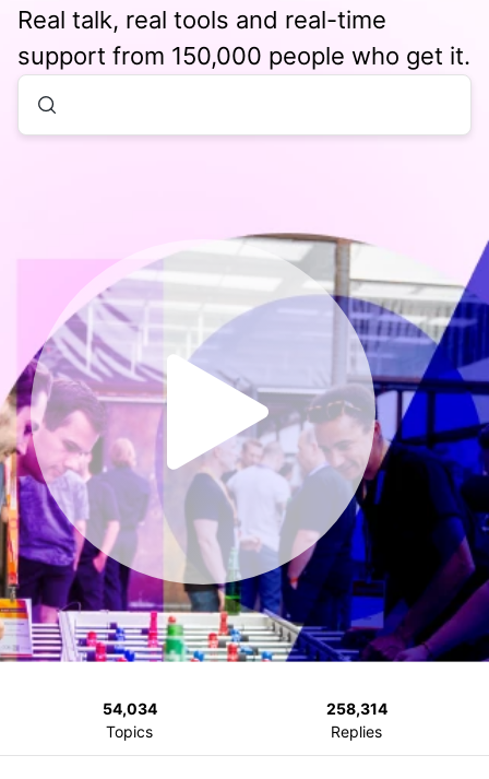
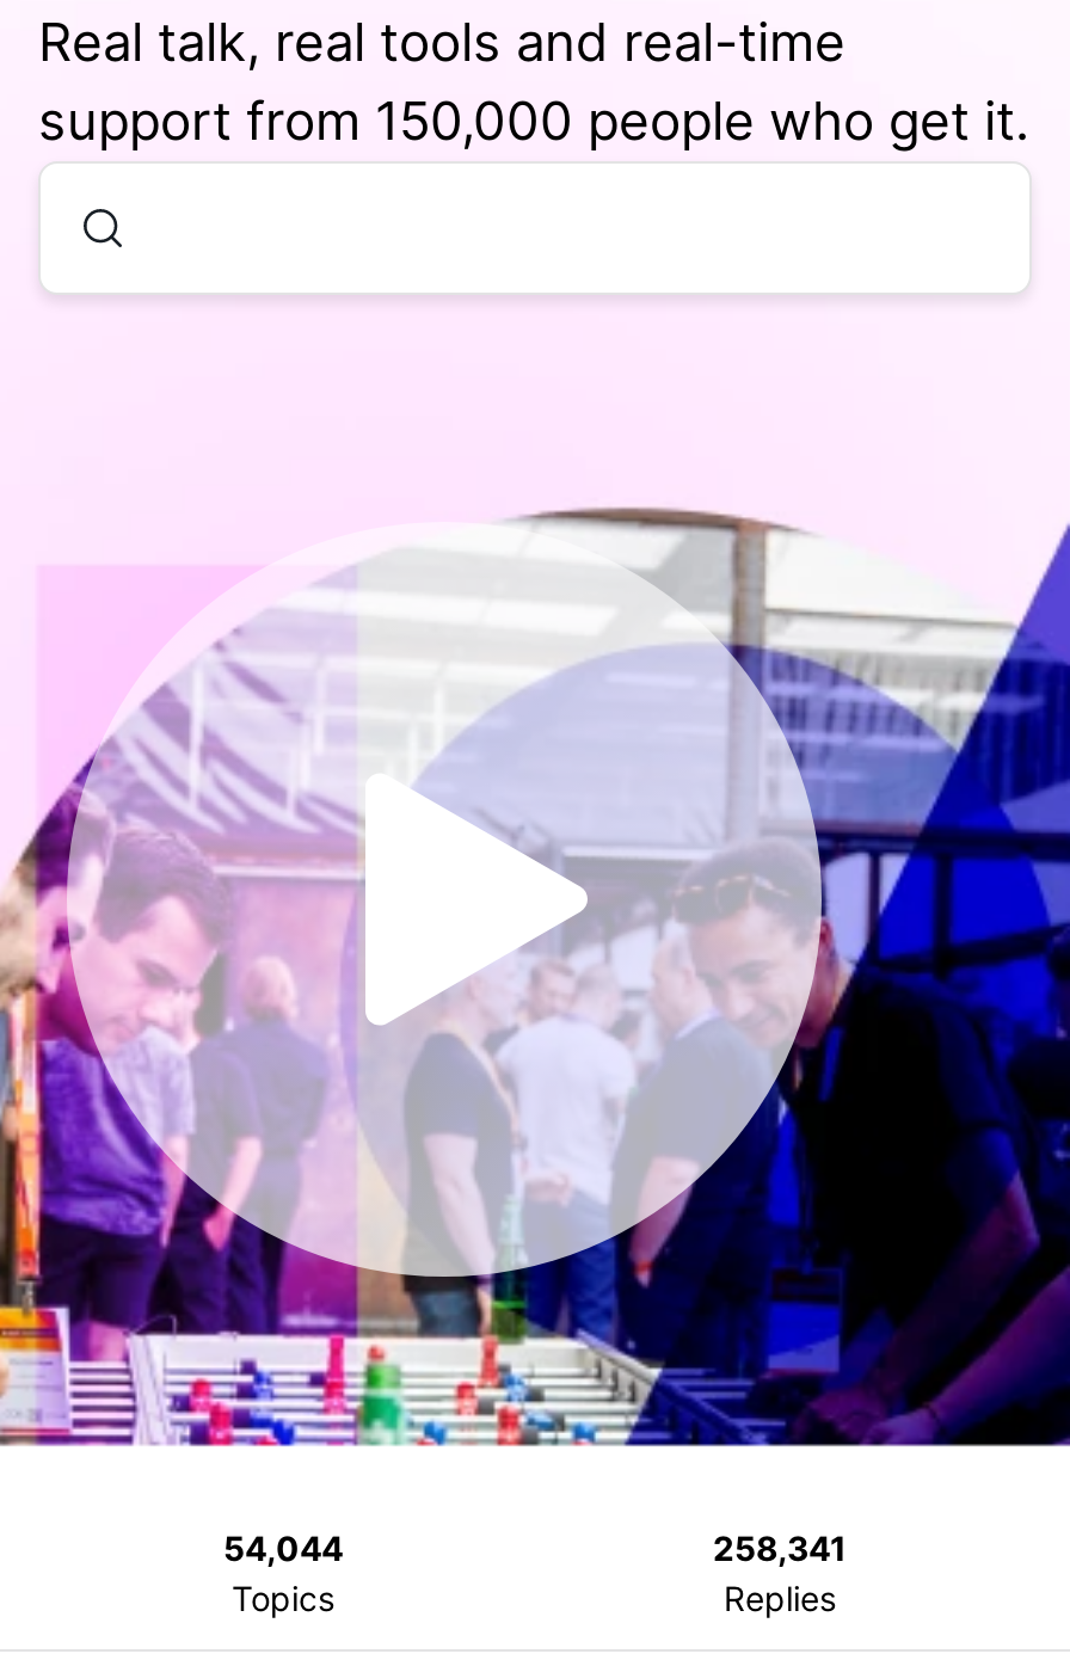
- 54,034
+ 54,044

- 258,314
+ 258,341
